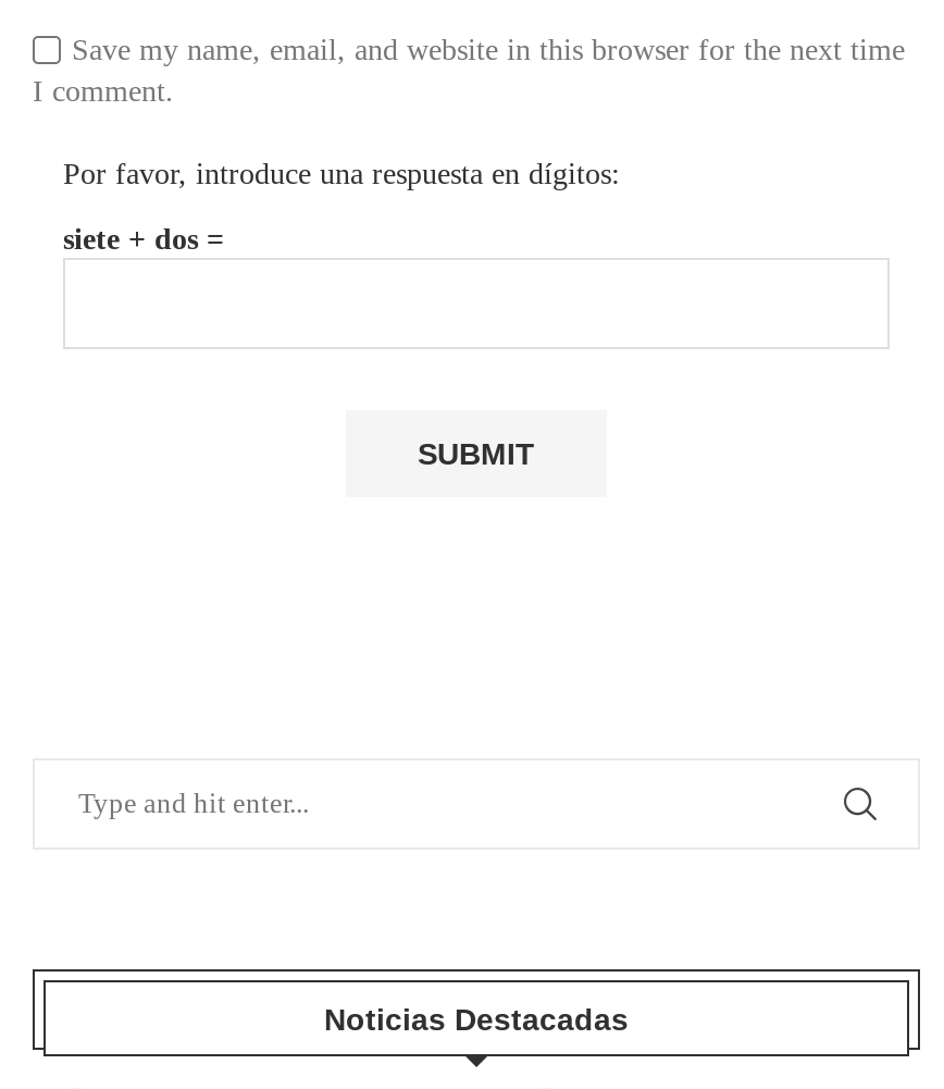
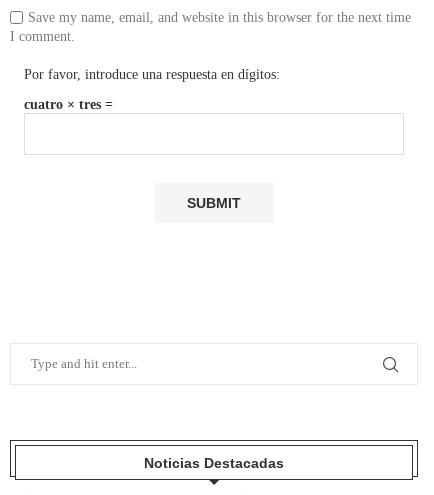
- siete + dos =
+ cuatro × tres =
